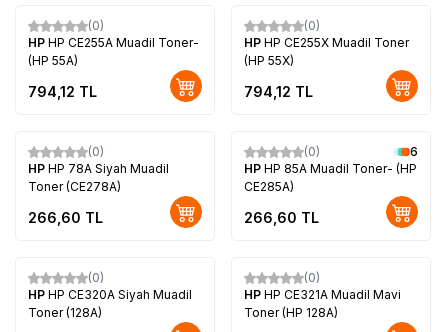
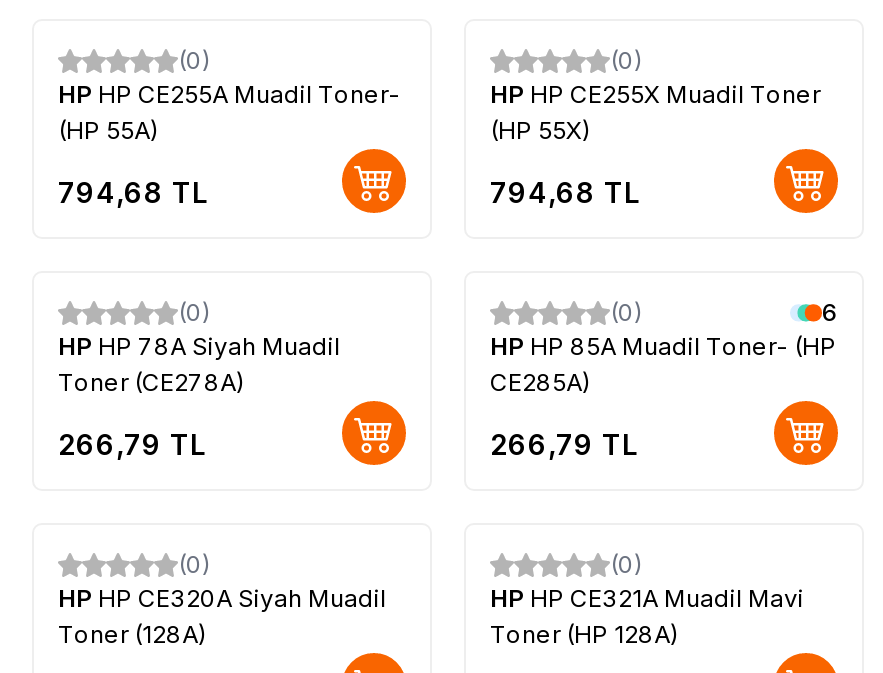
- 794,12 TL
+ 794,68 TL

- 794,12 TL
+ 794,68 TL

- 266,60 TL
+ 266,79 TL

- 266,60 TL
+ 266,79 TL
